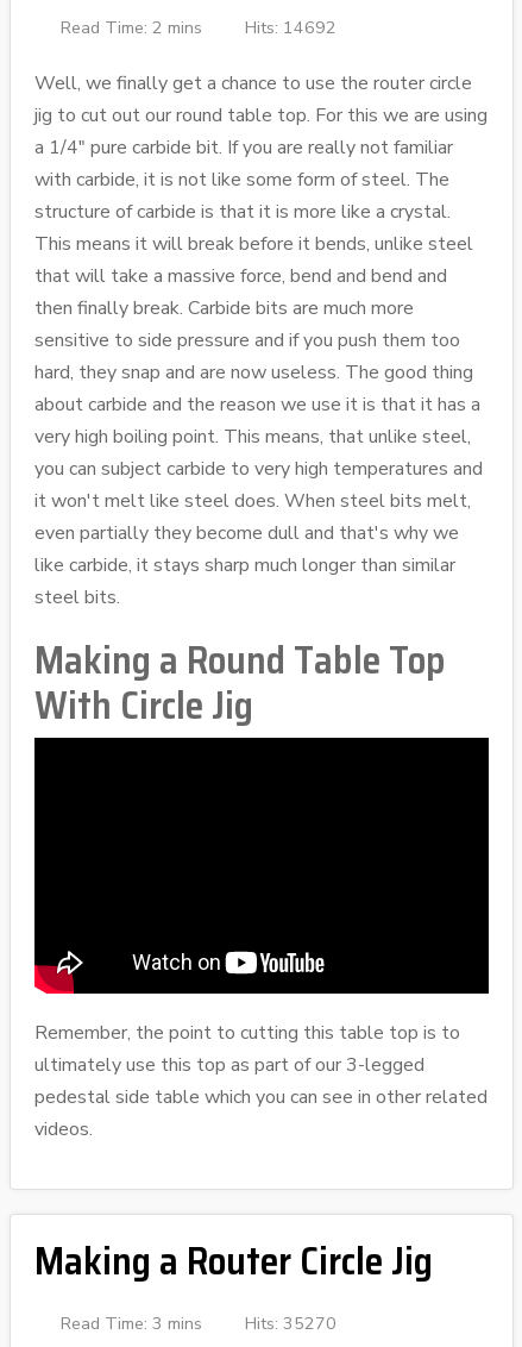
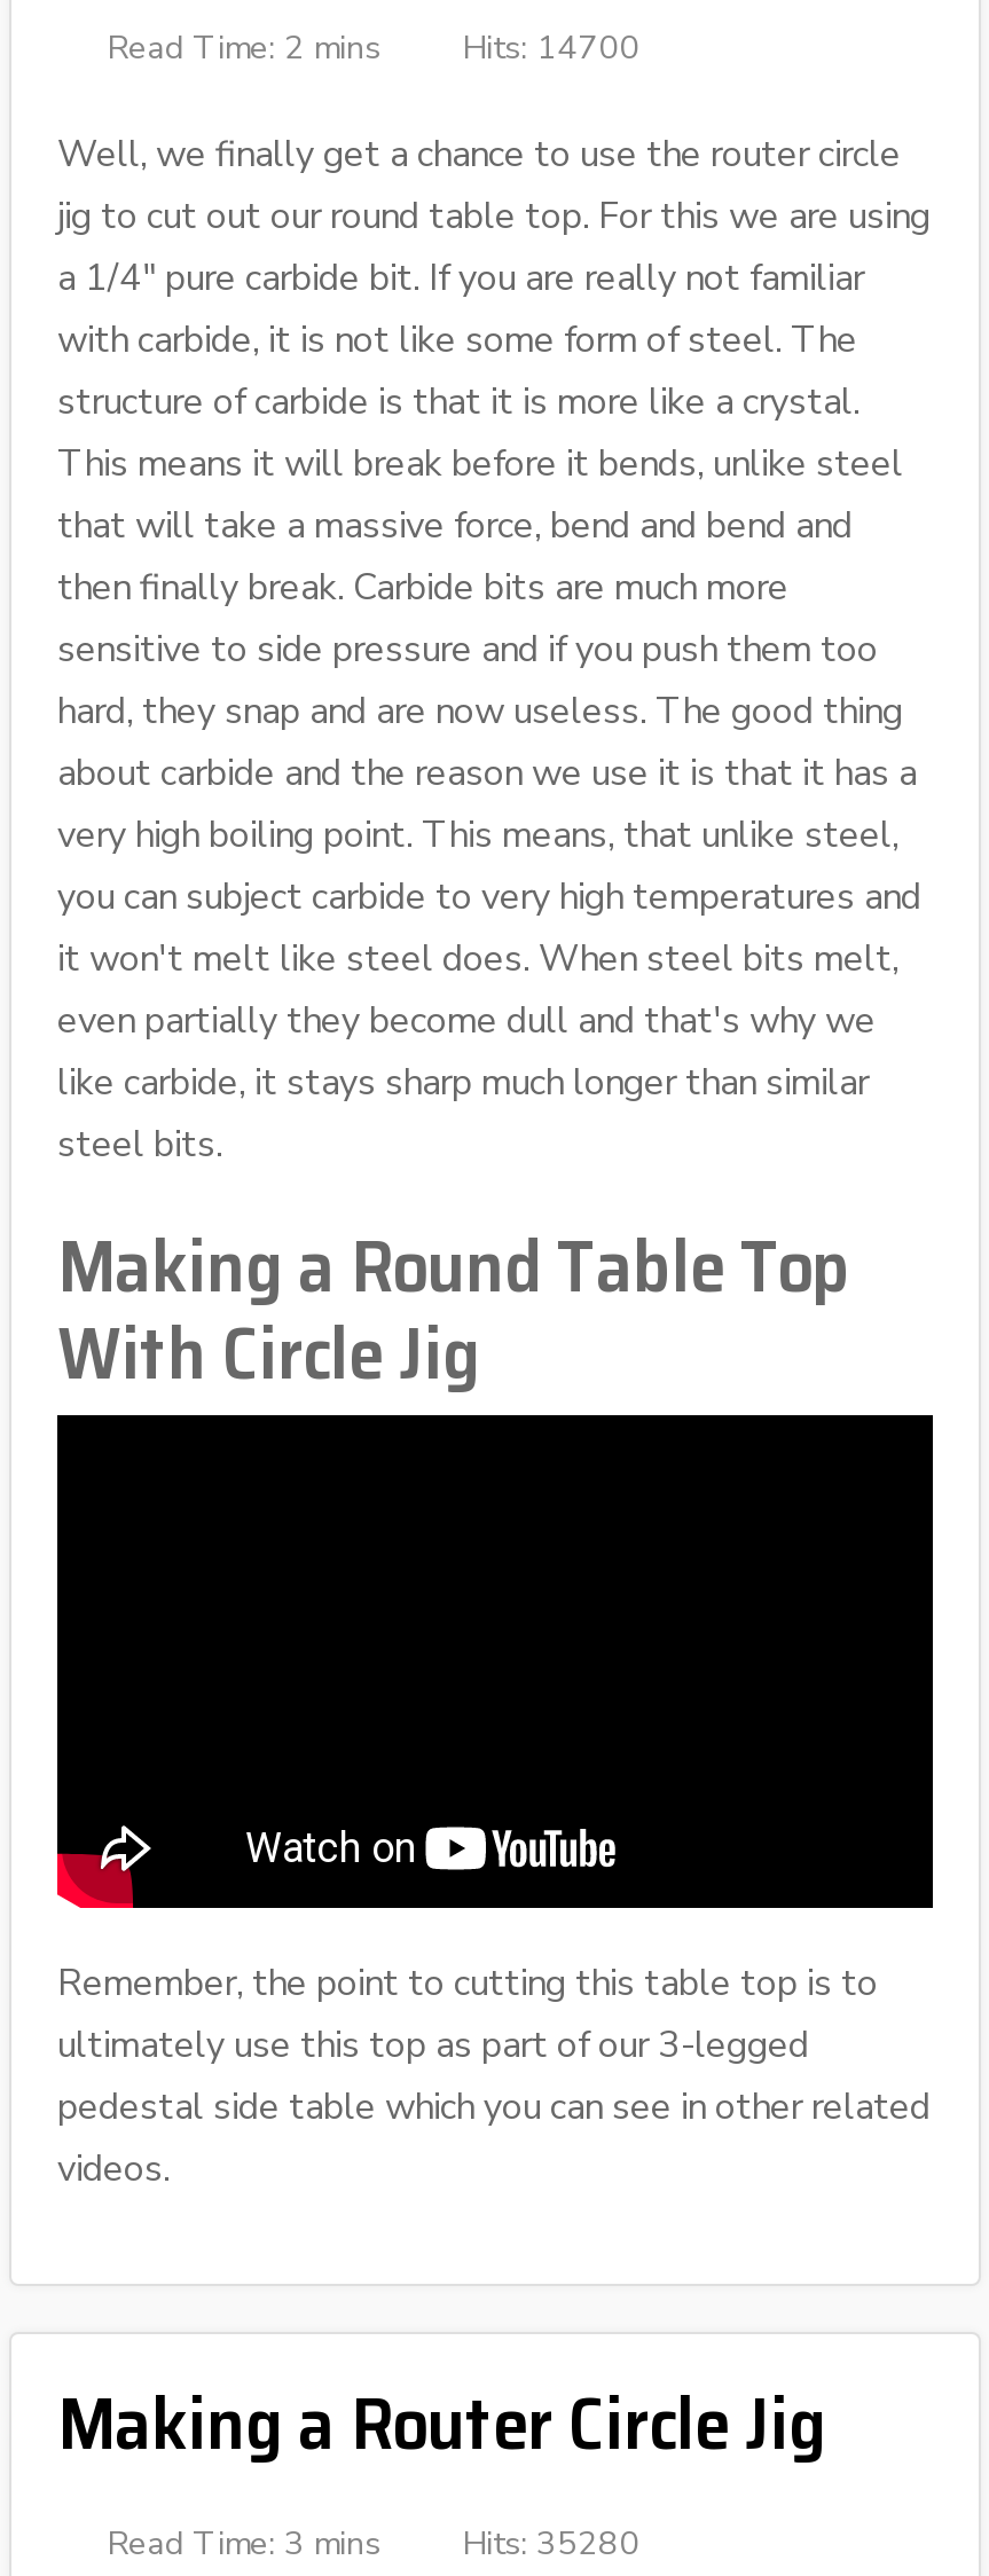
- Read Time: 2 mins Hits: 14692
+ Read Time: 2 mins Hits: 14700

- Read Time: 3 mins Hits: 35270
+ Read Time: 3 mins Hits: 35280
